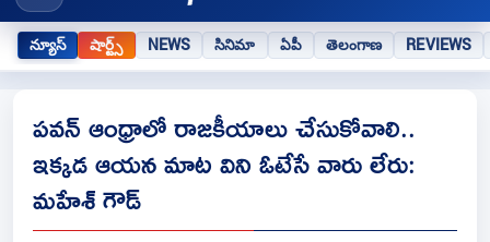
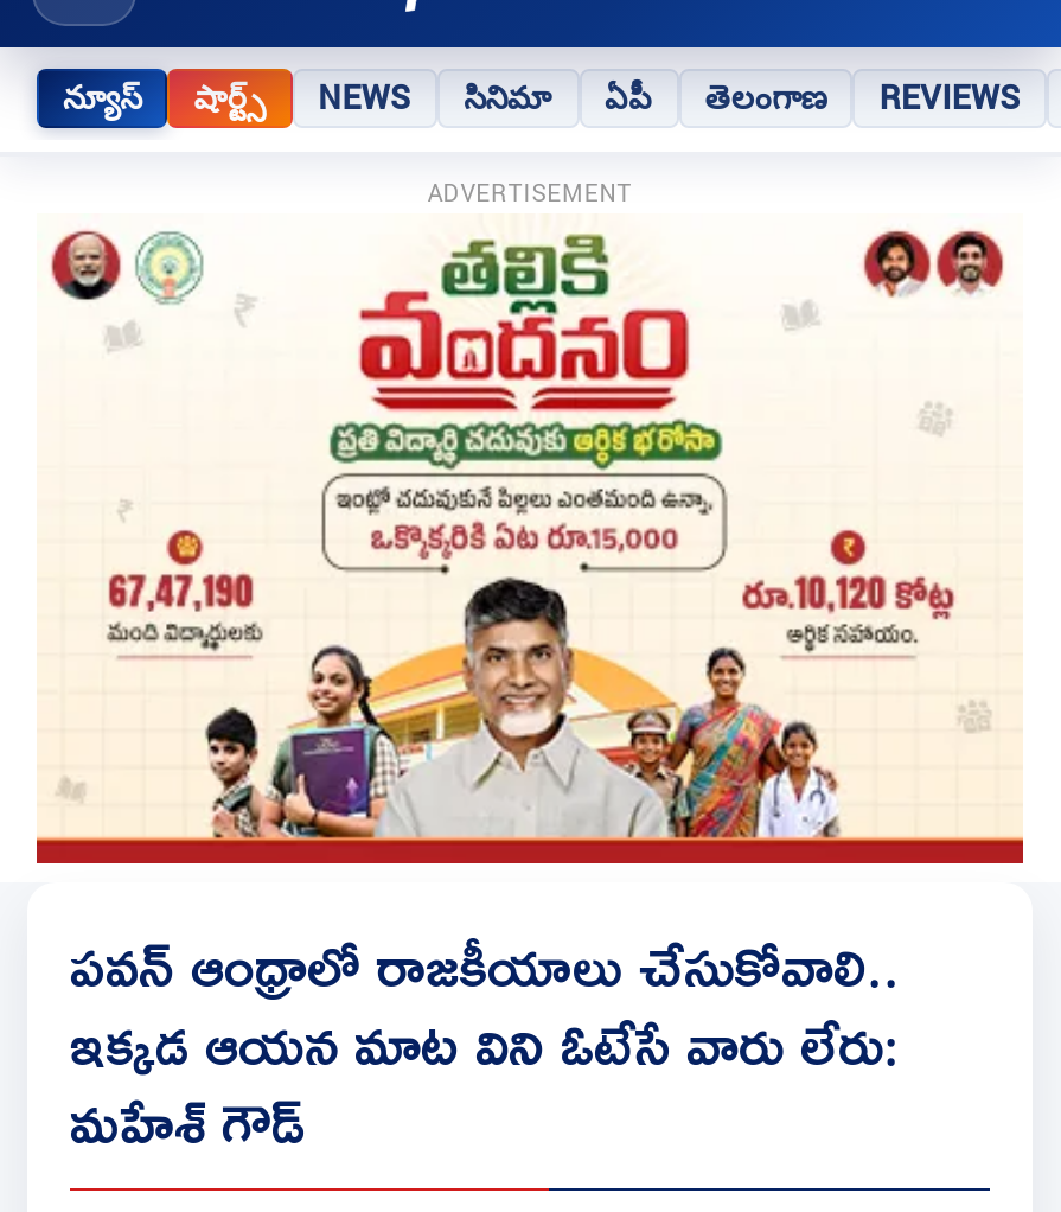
+ [image]

+ ADVERTISEMENT
